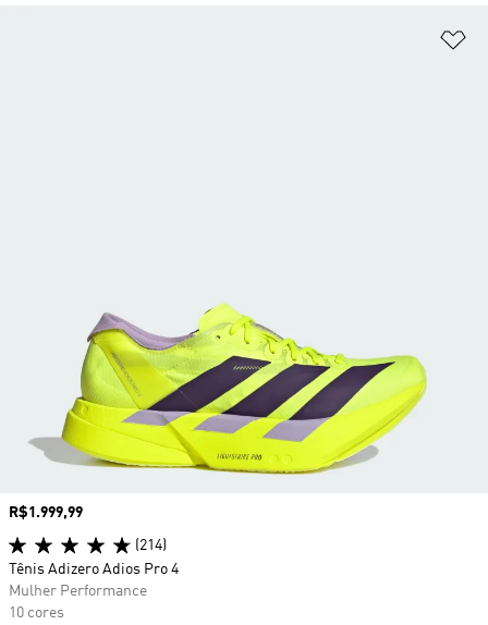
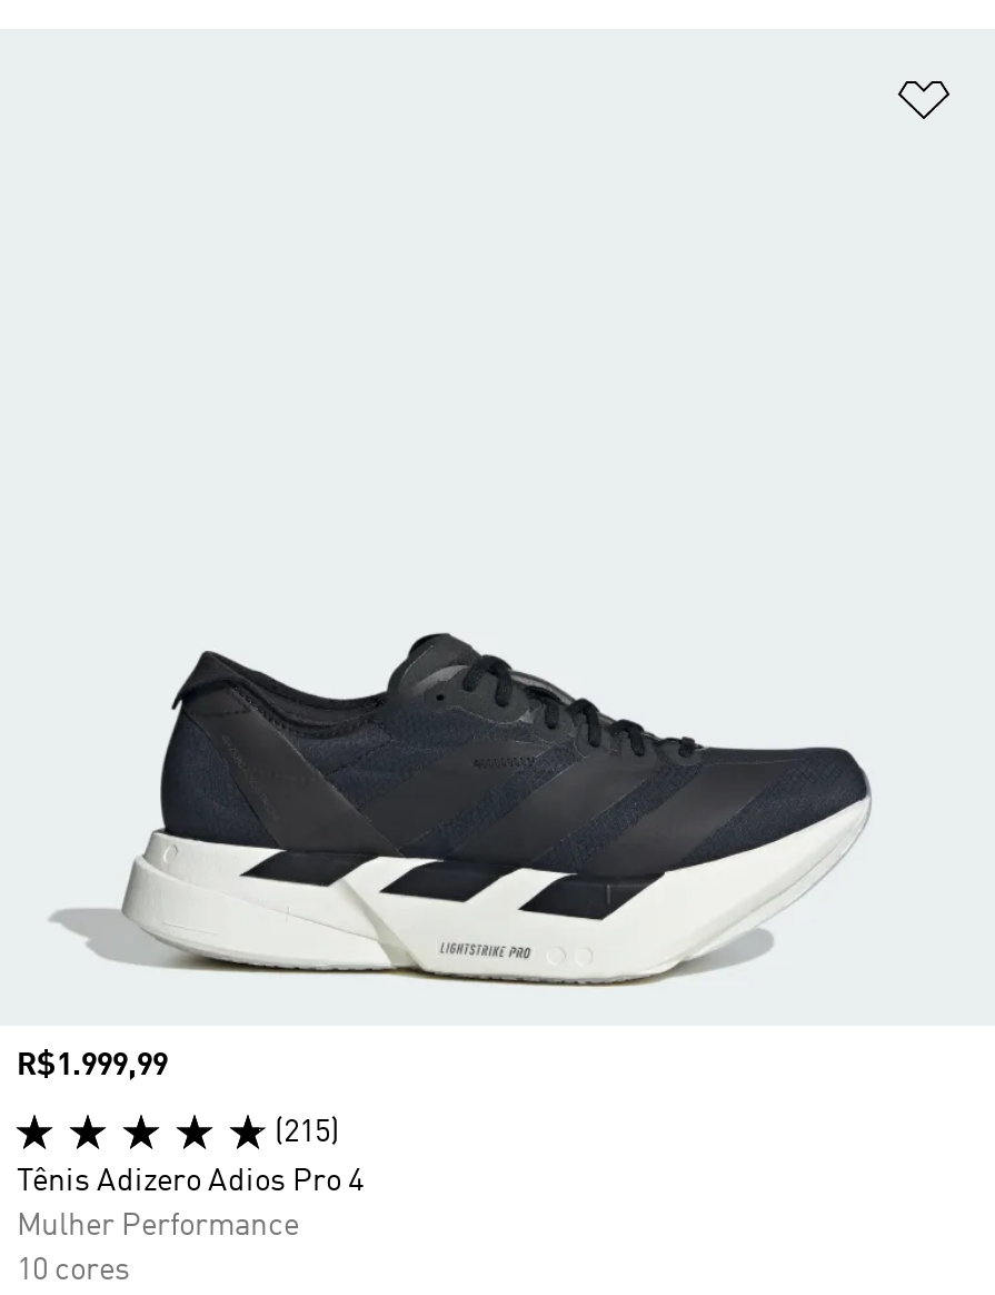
- [image]
+ [image]

- (214)
+ (215)
